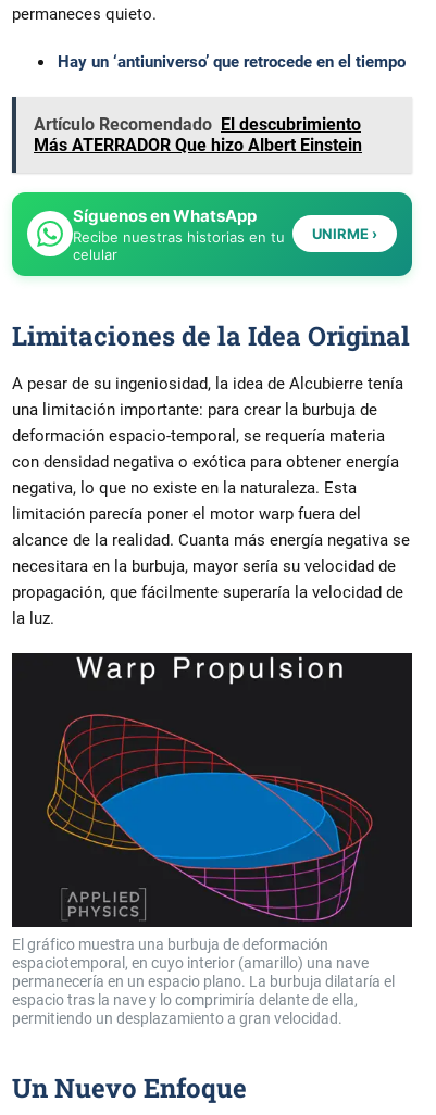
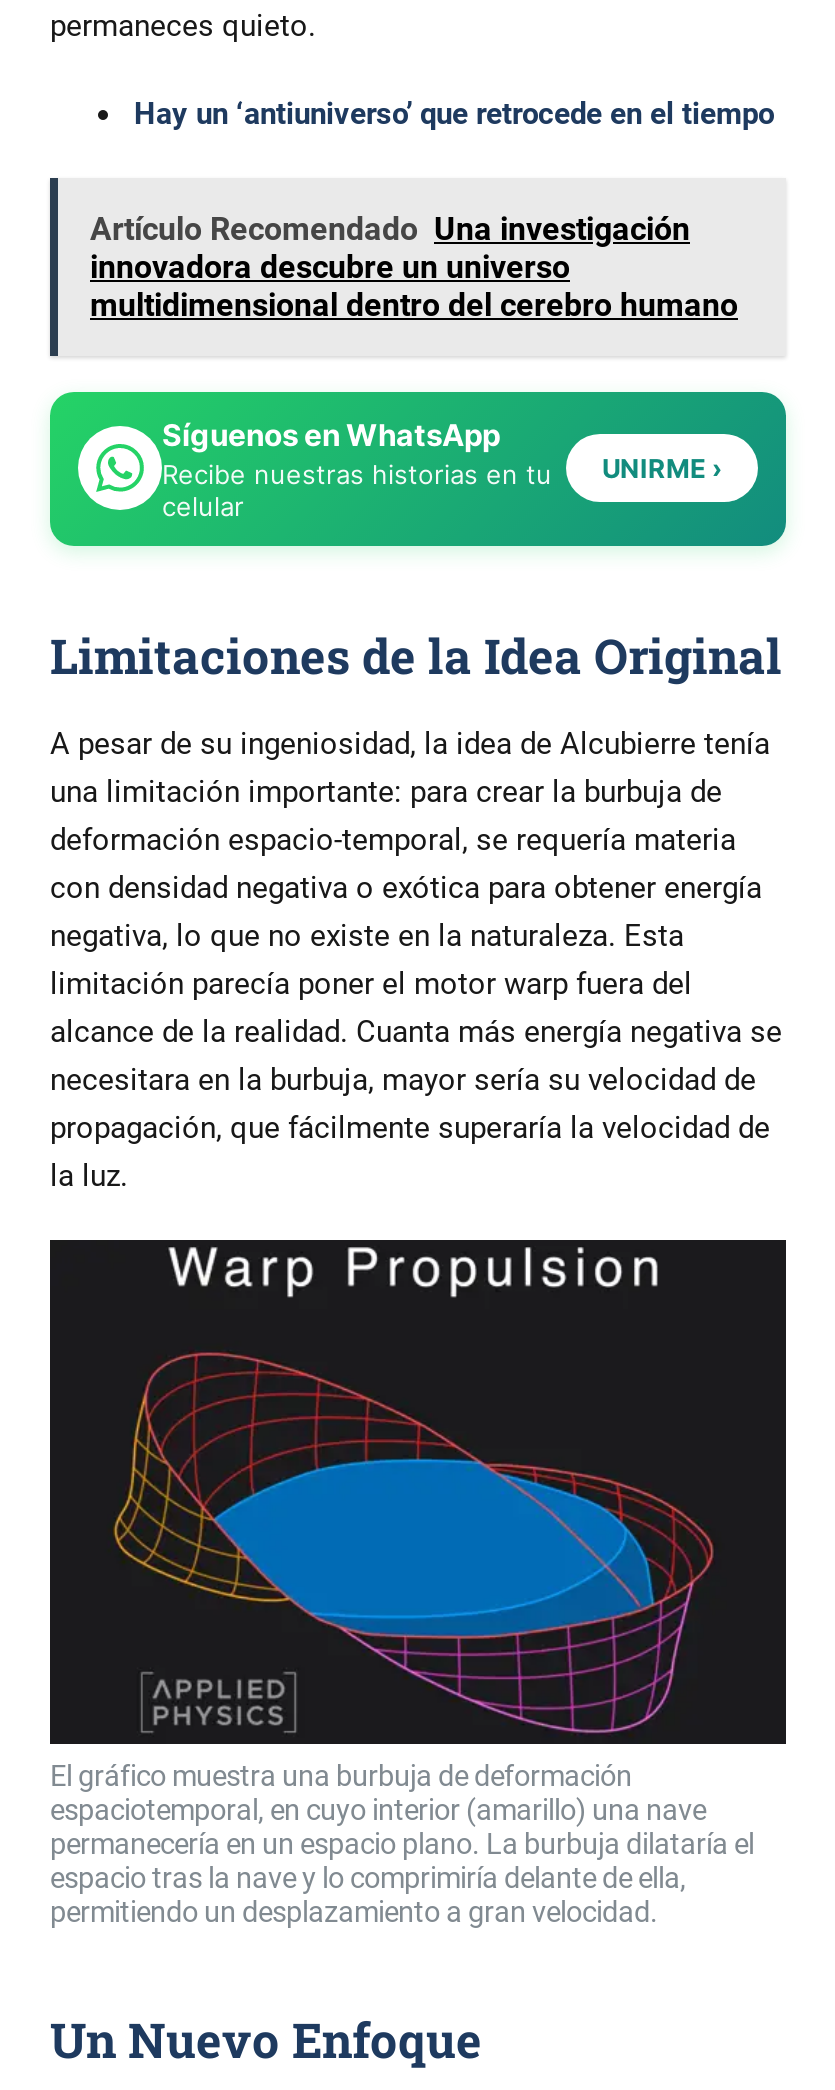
- Artículo Recomendado El descubrimiento
- Más ATERRADOR Que hizo Albert Einstein
+ Artículo Recomendado Una investigación
+ innovadora descubre un universo
+ multidimensional dentro del cerebro humano
